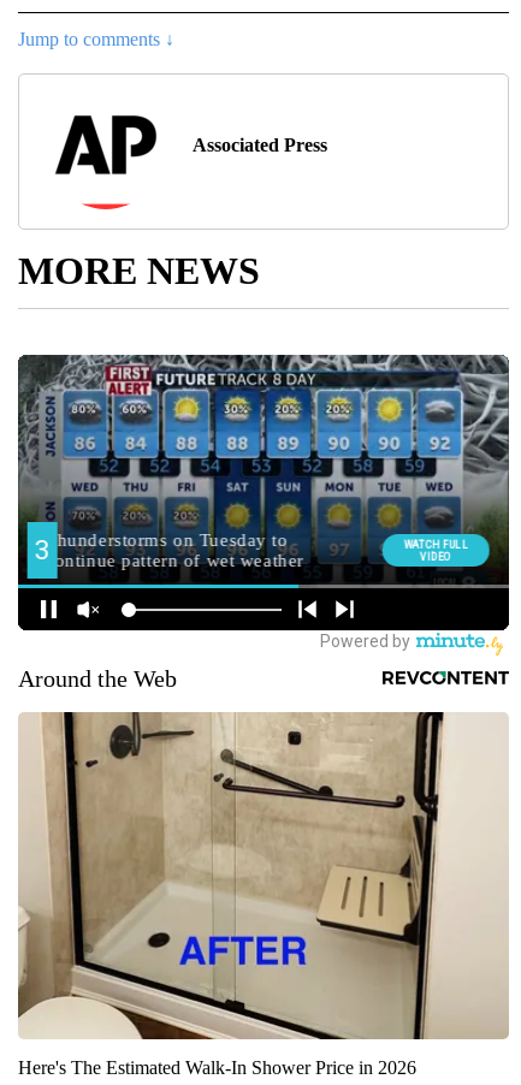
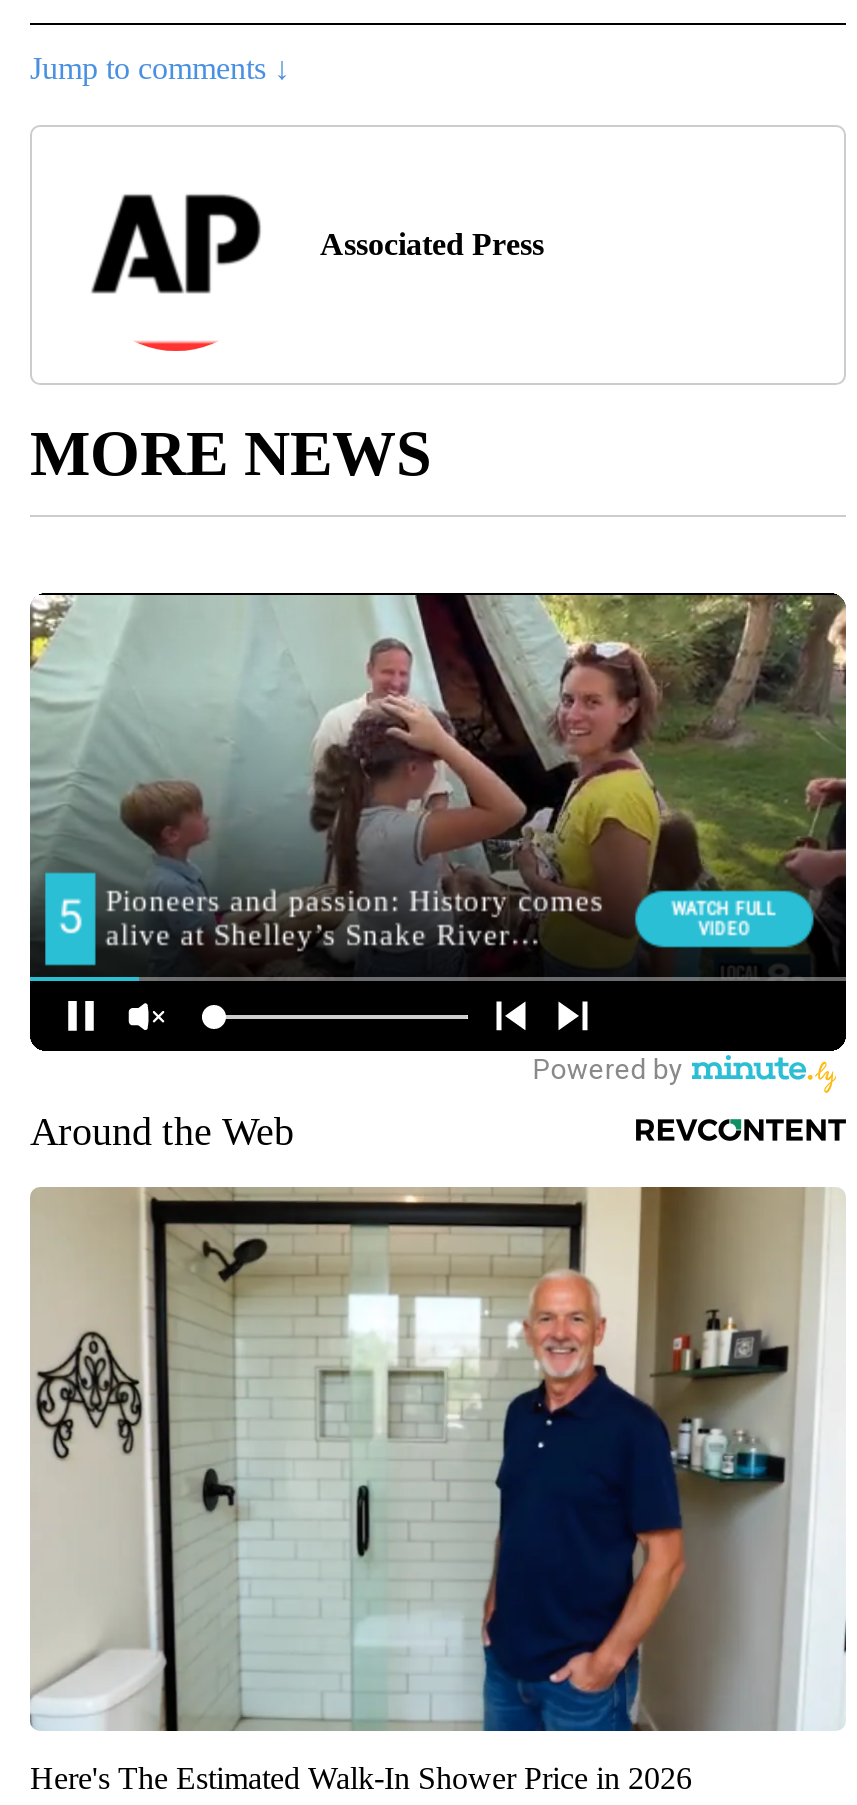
- [image]
+ [image]

- [image]
+ [image]
